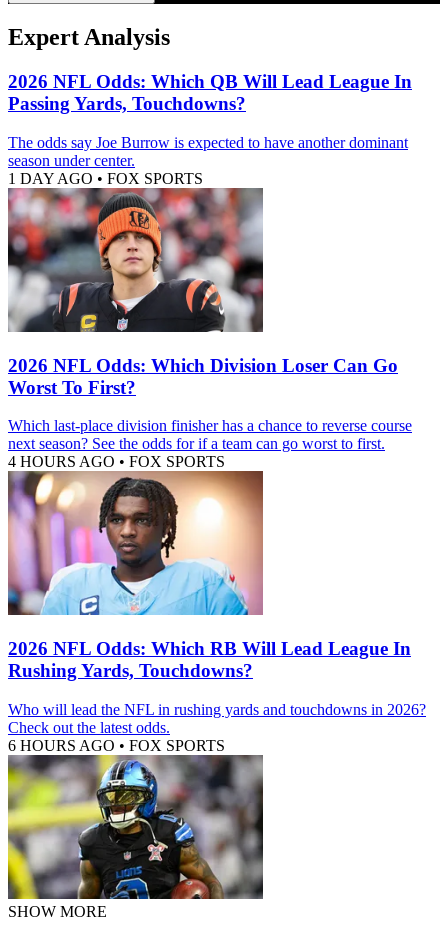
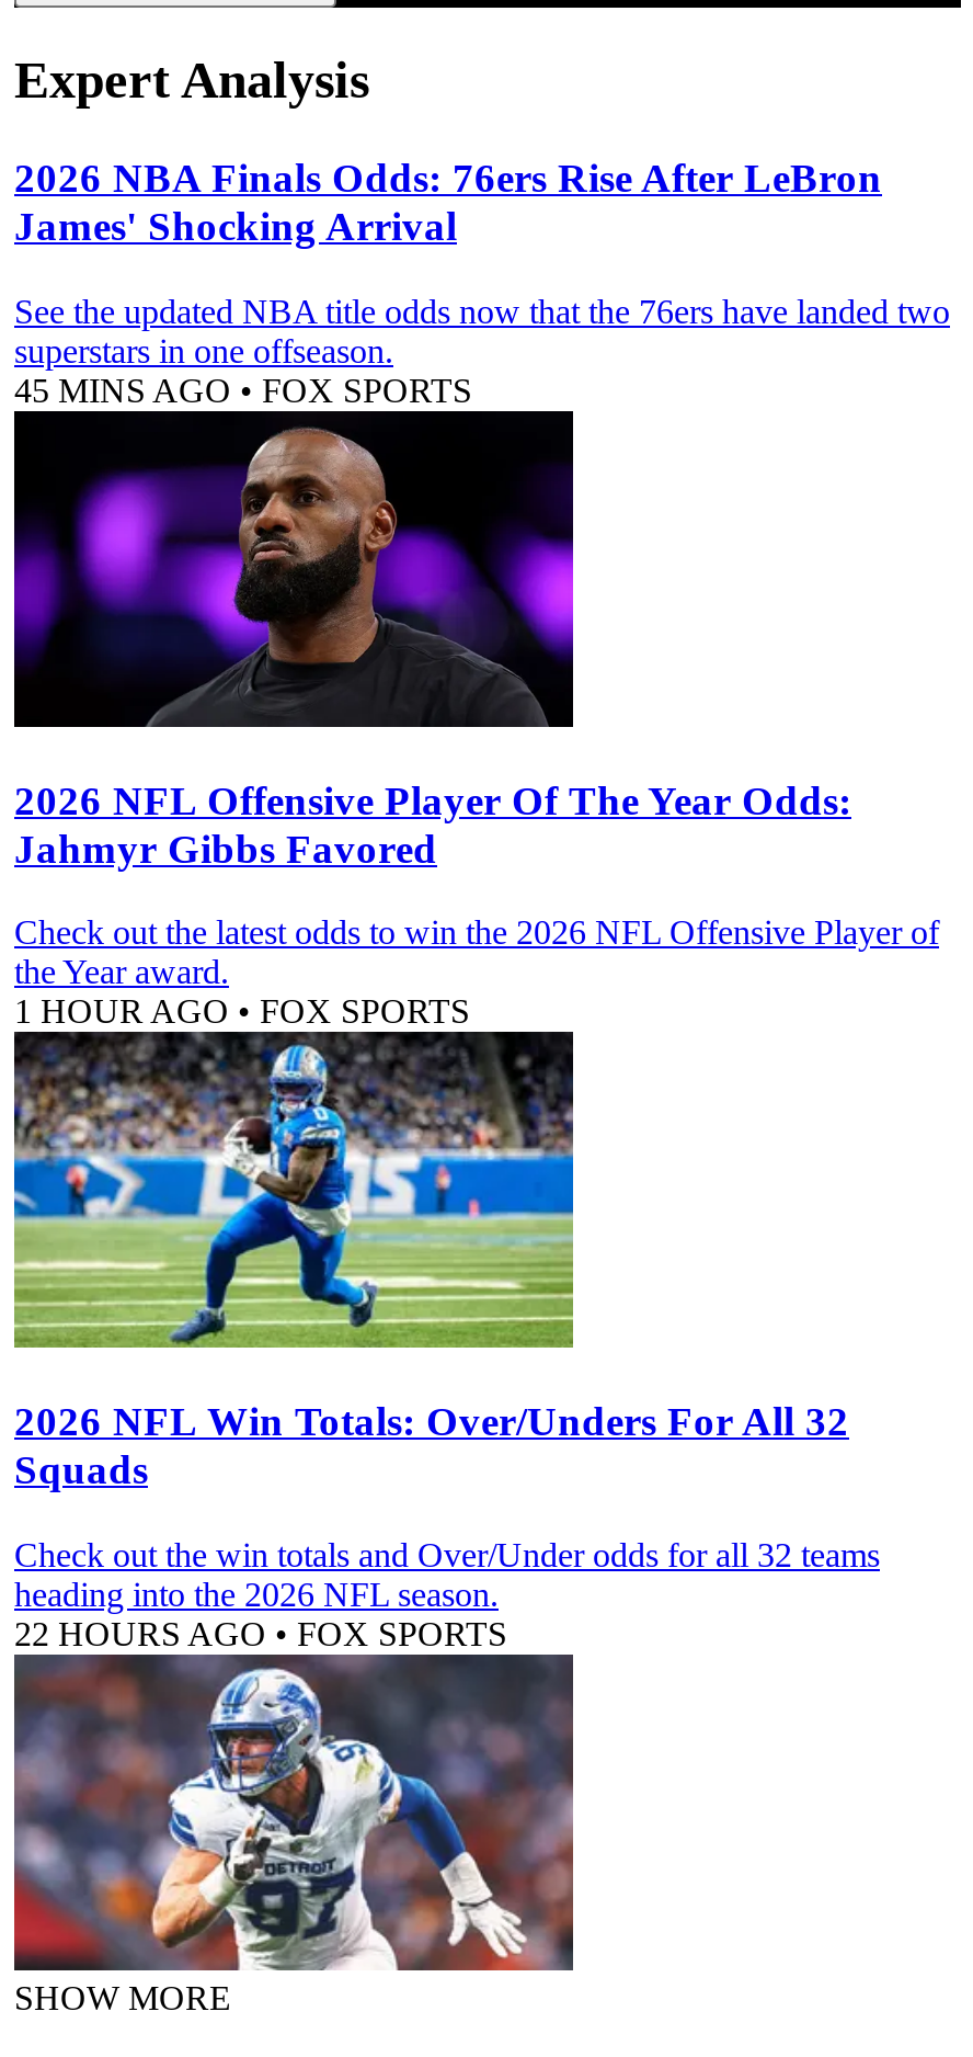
- 2026 NFL Odds: Which QB Will Lead League In
- Passing Yards, Touchdowns?
+ 2026 NBA Finals Odds: 76ers Rise After LeBron
+ James' Shocking Arrival

- The odds say Joe Burrow is expected to have another dominant
- season under center.
- 1 DAY AGO • FOX SPORTS
+ See the updated NBA title odds now that the 76ers have landed two
+ superstars in one offseason.
+ 45 MINS AGO • FOX SPORTS

- [image]
- 2026 NFL Odds: Which Division Loser Can Go
- Worst To First?
+ [image]
+ 2026 NFL Offensive Player Of The Year Odds:
+ Jahmyr Gibbs Favored

- [image]
- Which last-place division finisher has a chance to reverse course
- next season? See the odds for if a team can go worst to first.
- 4 HOURS AGO • FOX SPORTS
+ [image]
+ Check out the latest odds to win the 2026 NFL Offensive Player of
+ the Year award.
+ 1 HOUR AGO • FOX SPORTS

- 2026 NFL Odds: Which RB Will Lead League In
- Rushing Yards, Touchdowns?
+ 2026 NFL Win Totals: Over/Unders For All 32
+ Squads

- Who will lead the NFL in rushing yards and touchdowns in 2026?
- Check out the latest odds.
- 6 HOURS AGO • FOX SPORTS
+ Check out the win totals and Over/Under odds for all 32 teams
+ heading into the 2026 NFL season.
+ 22 HOURS AGO • FOX SPORTS

- [image]
+ [image]
